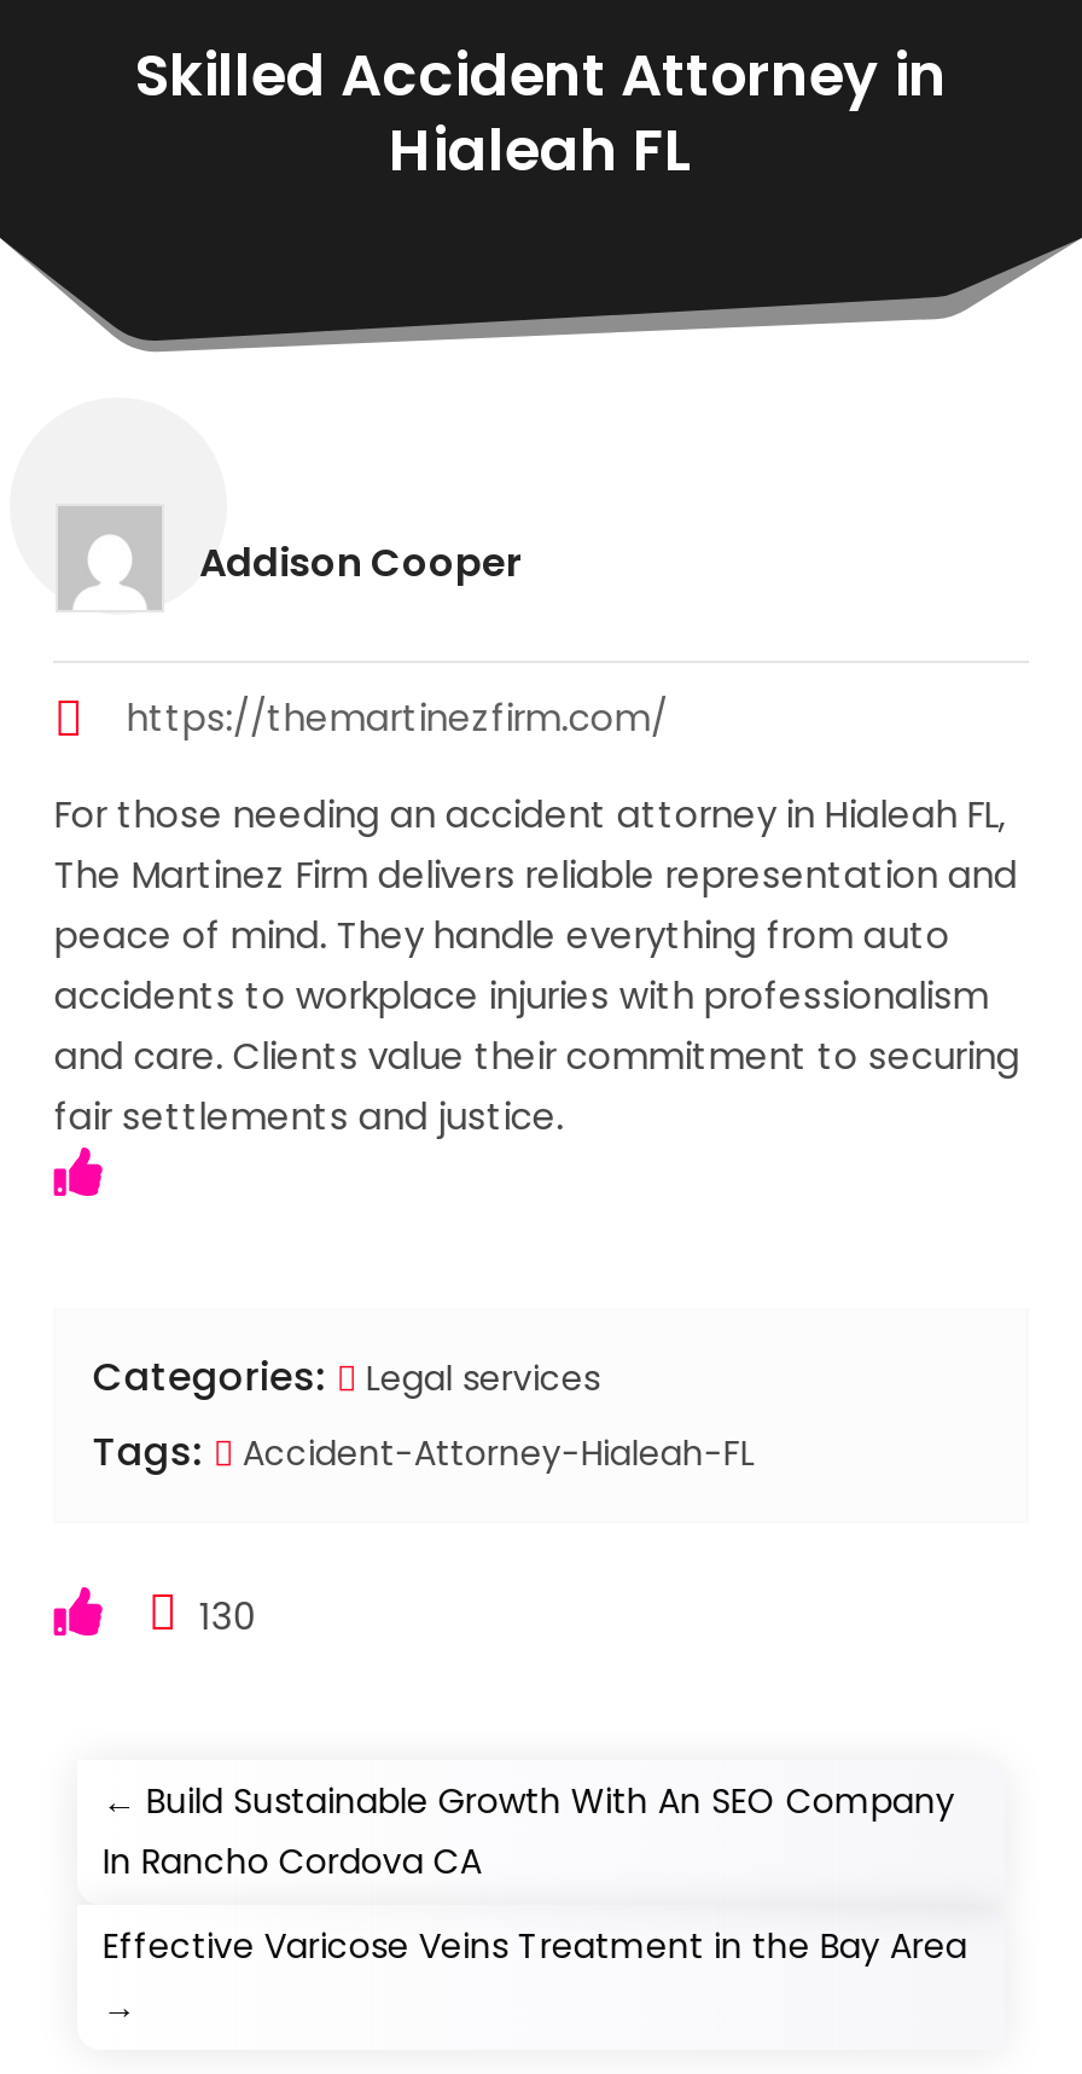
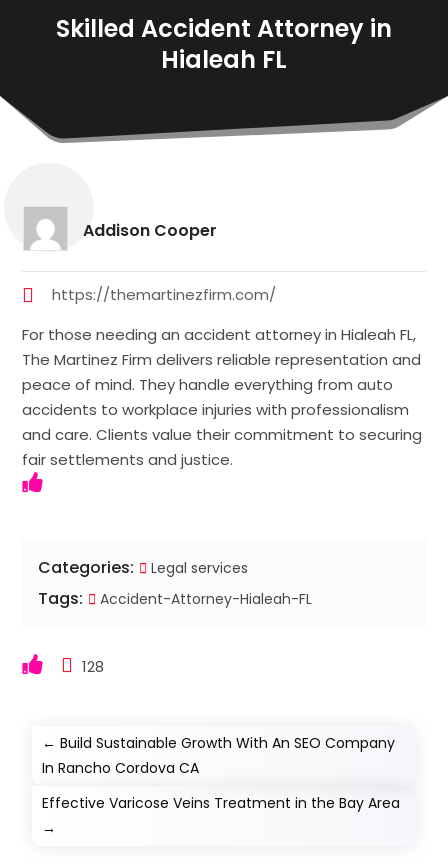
- 130
+ 128
